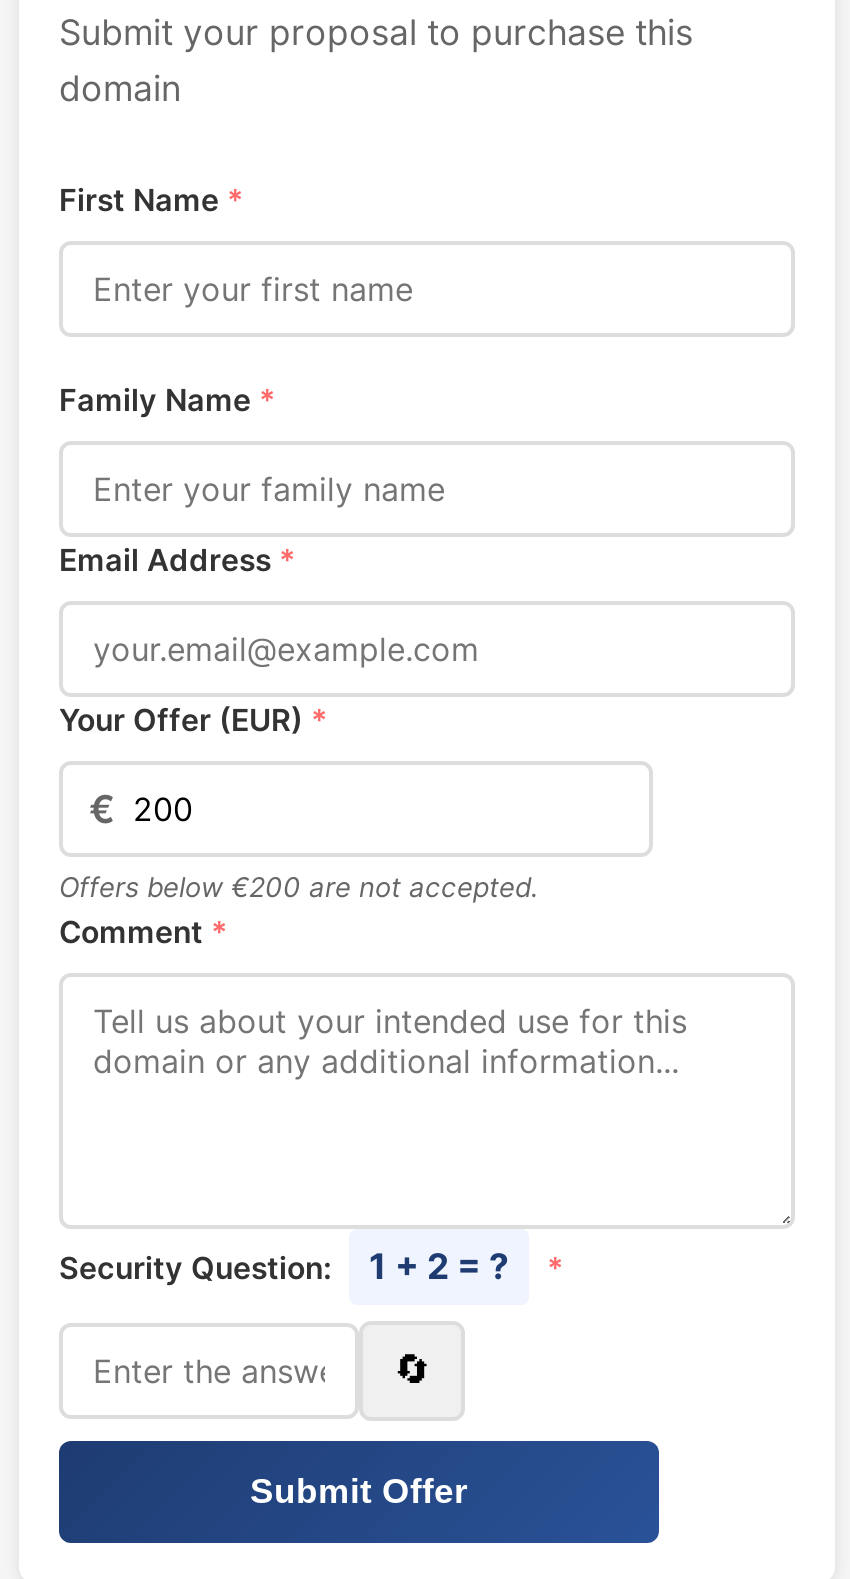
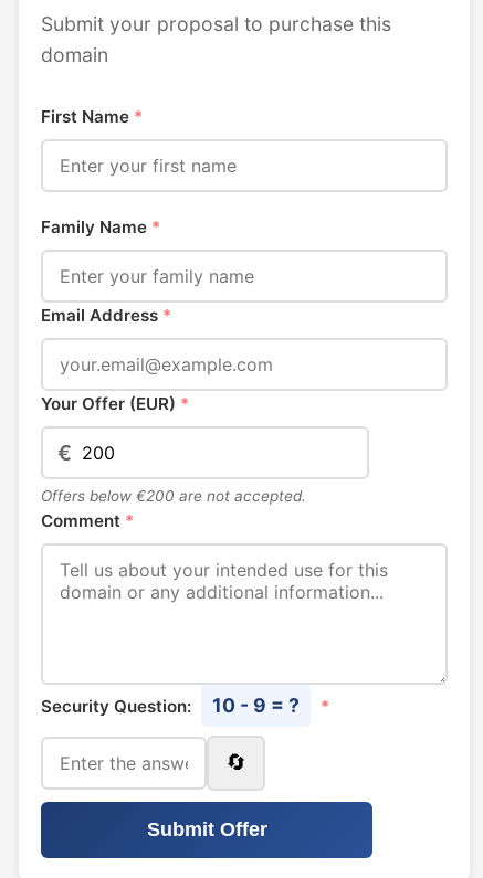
- 1 + 2 = ?
+ 10 - 9 = ?
